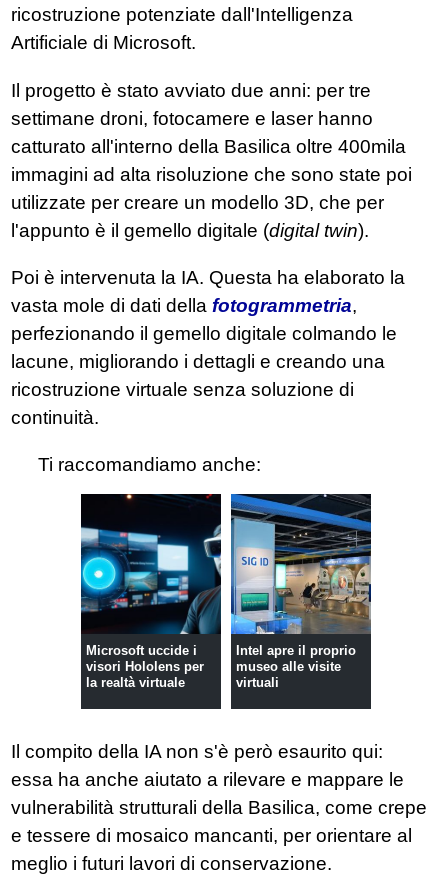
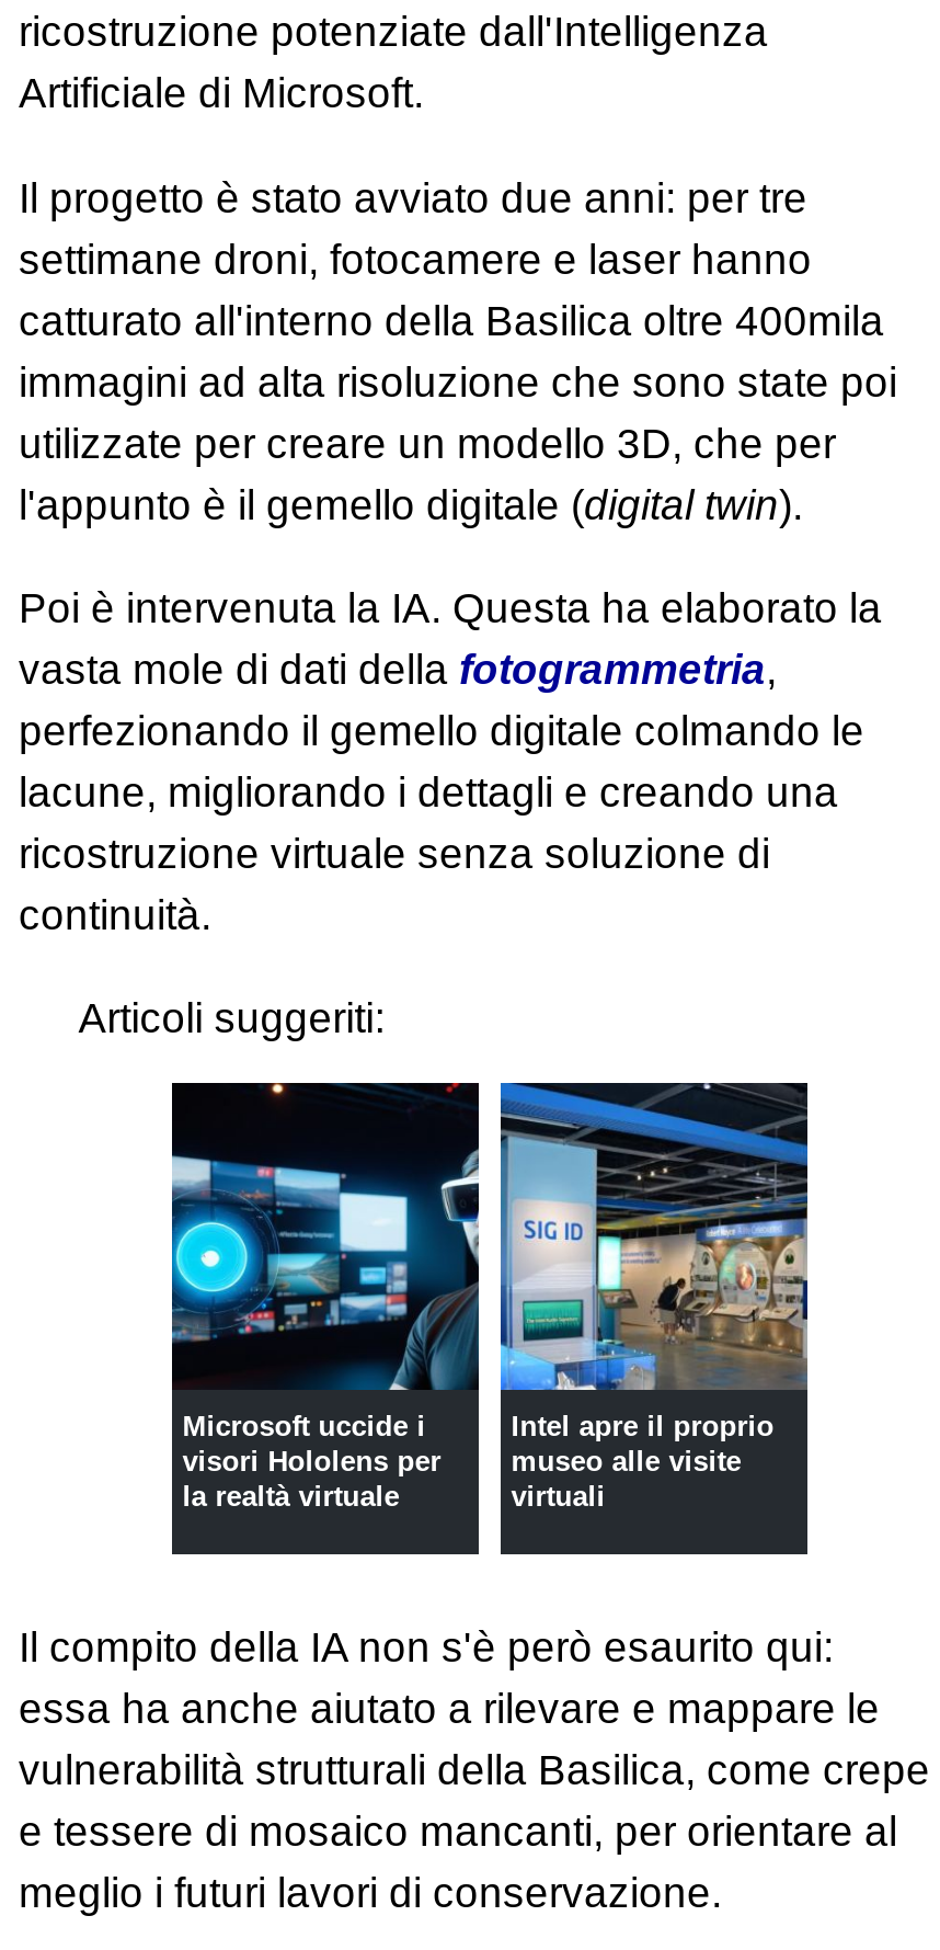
- Ti raccomandiamo anche:
+ Articoli suggeriti:
